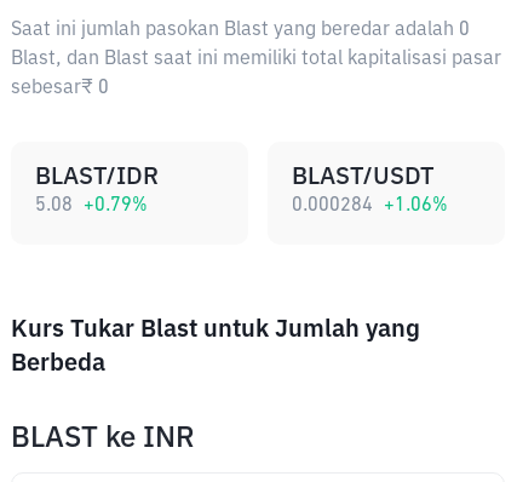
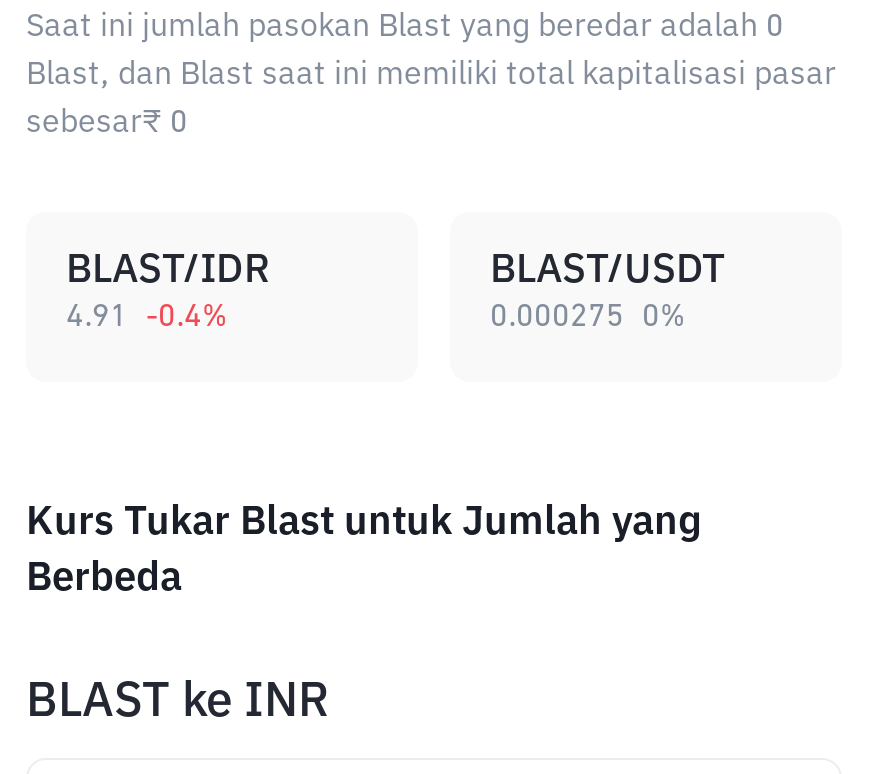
- 5.08 +0.79%
+ 4.91 -0.4%

- 0.000284 + 1.06%
+ 0.000275 0%
